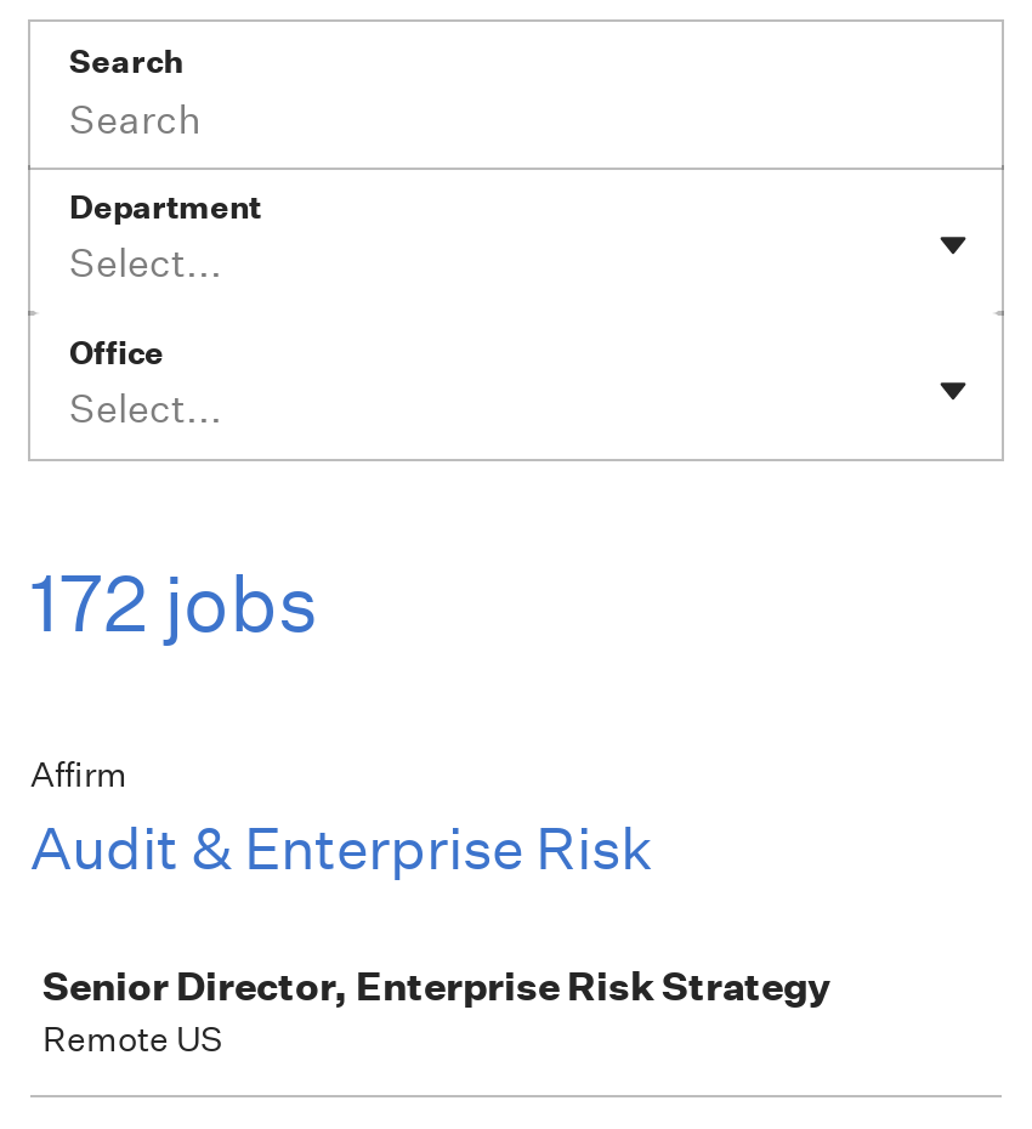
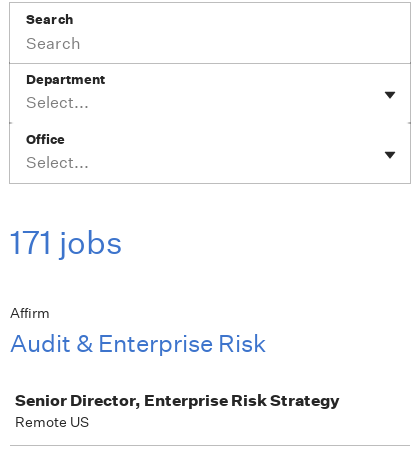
- 172 jobs
+ 171 jobs
